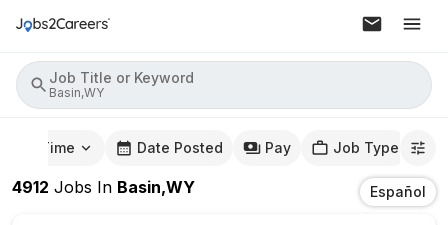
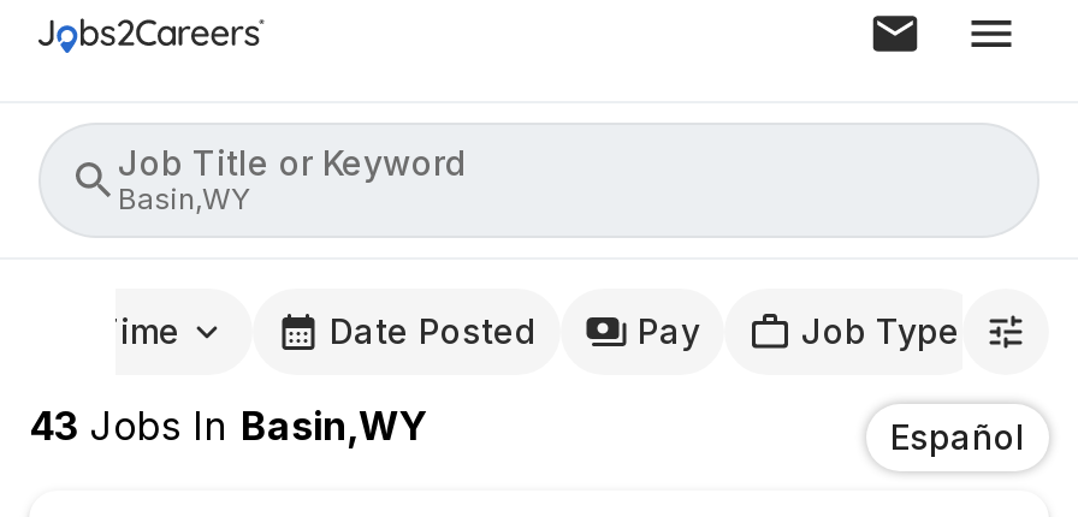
- 4912 Jobs In Basin,WY
+ 43 Jobs In Basin,WY
